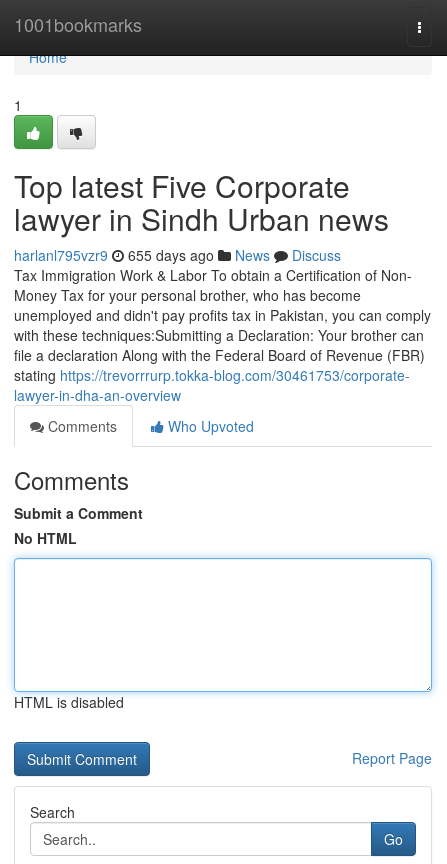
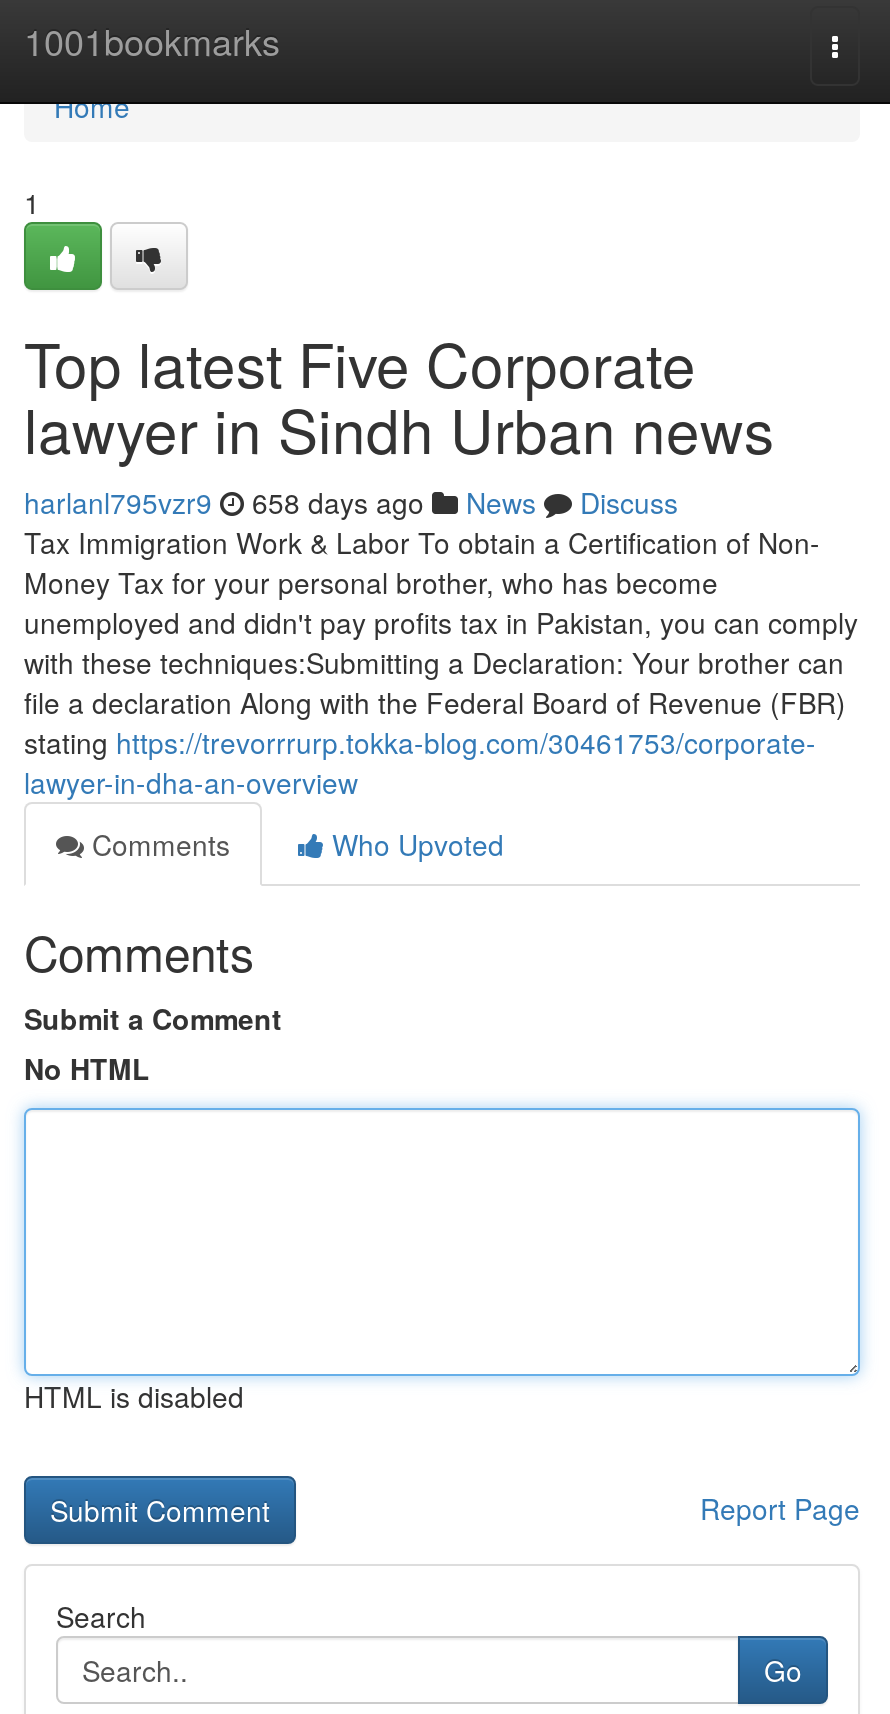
- harlanl795vzr9 655 days ago News Discuss
+ harlanl795vzr9 658 days ago News Discuss
